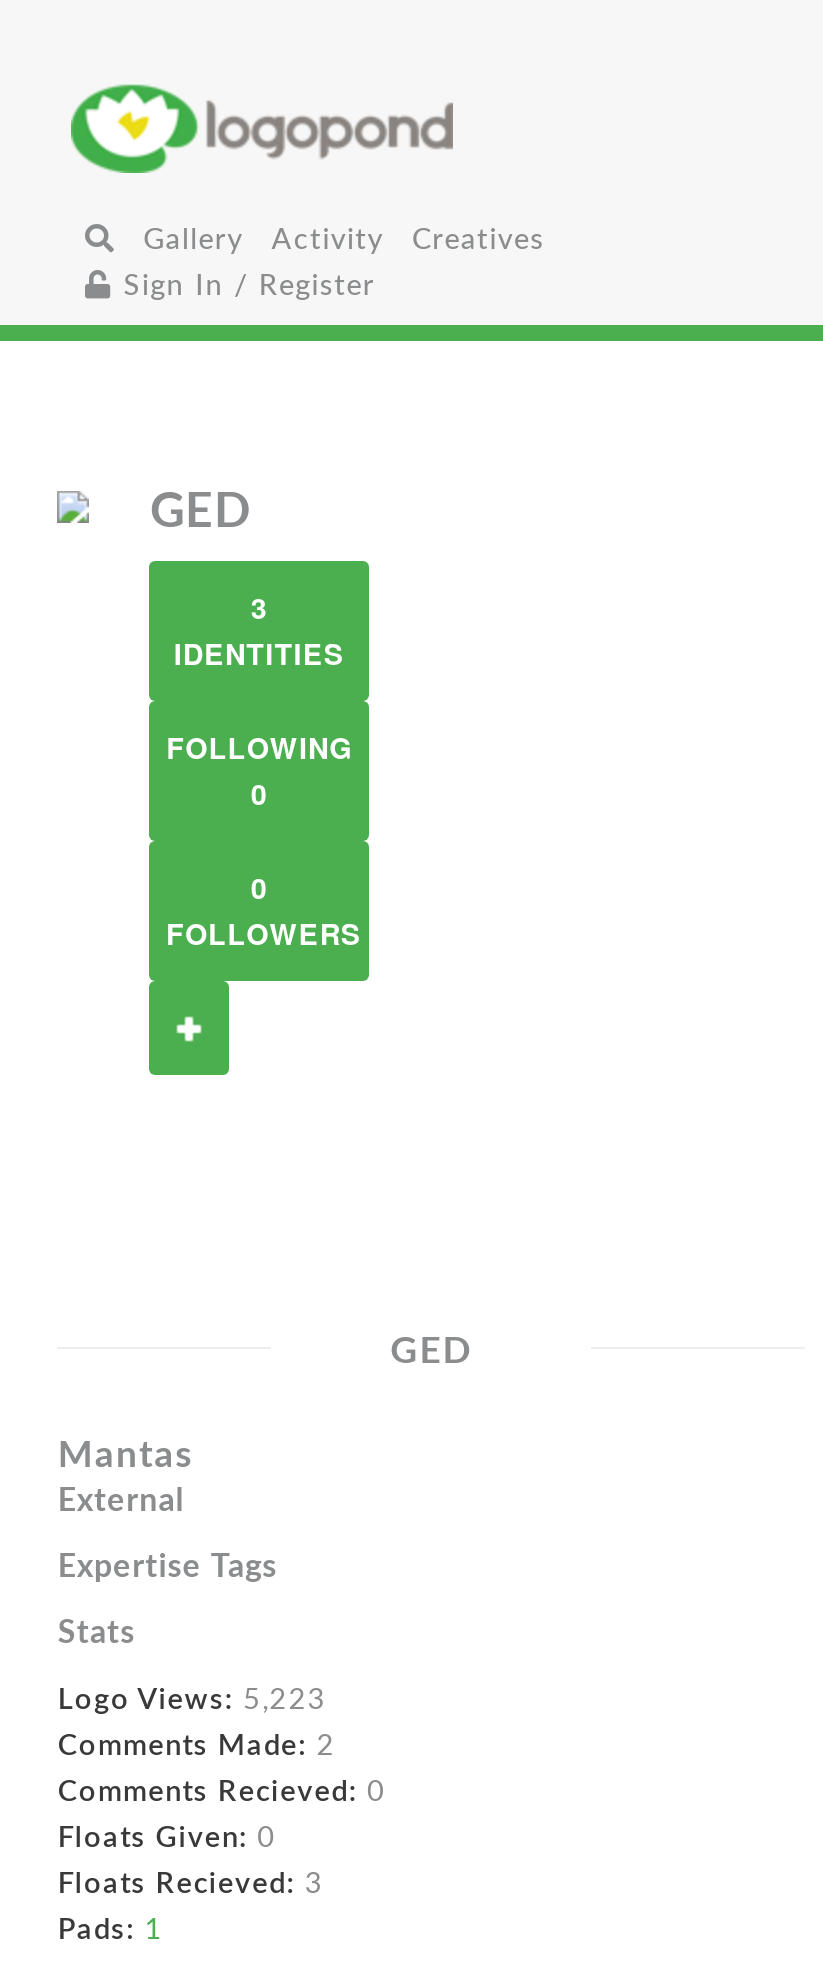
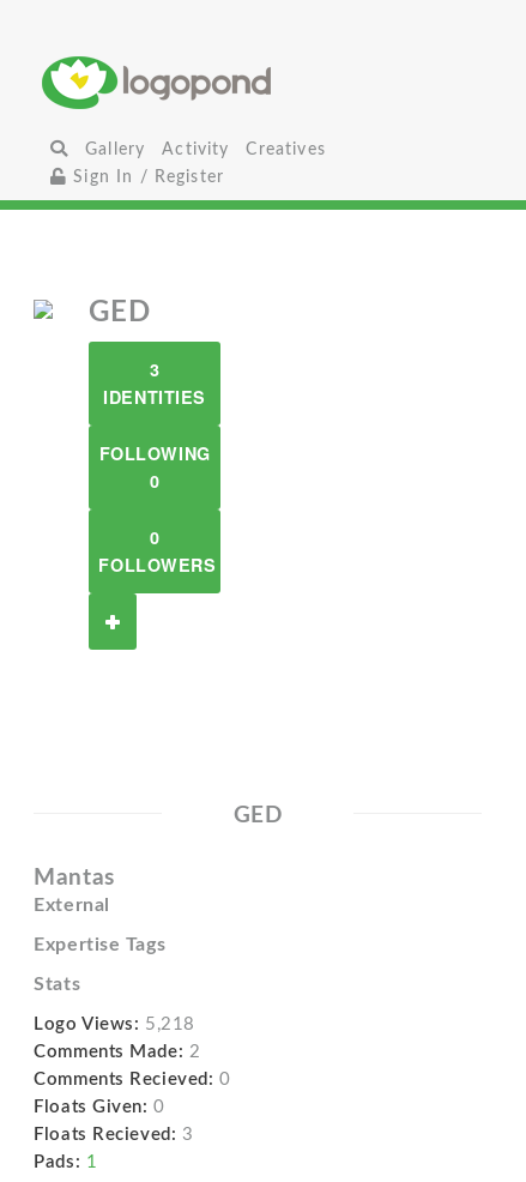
- Logo Views: 5,223
+ Logo Views: 5,218
